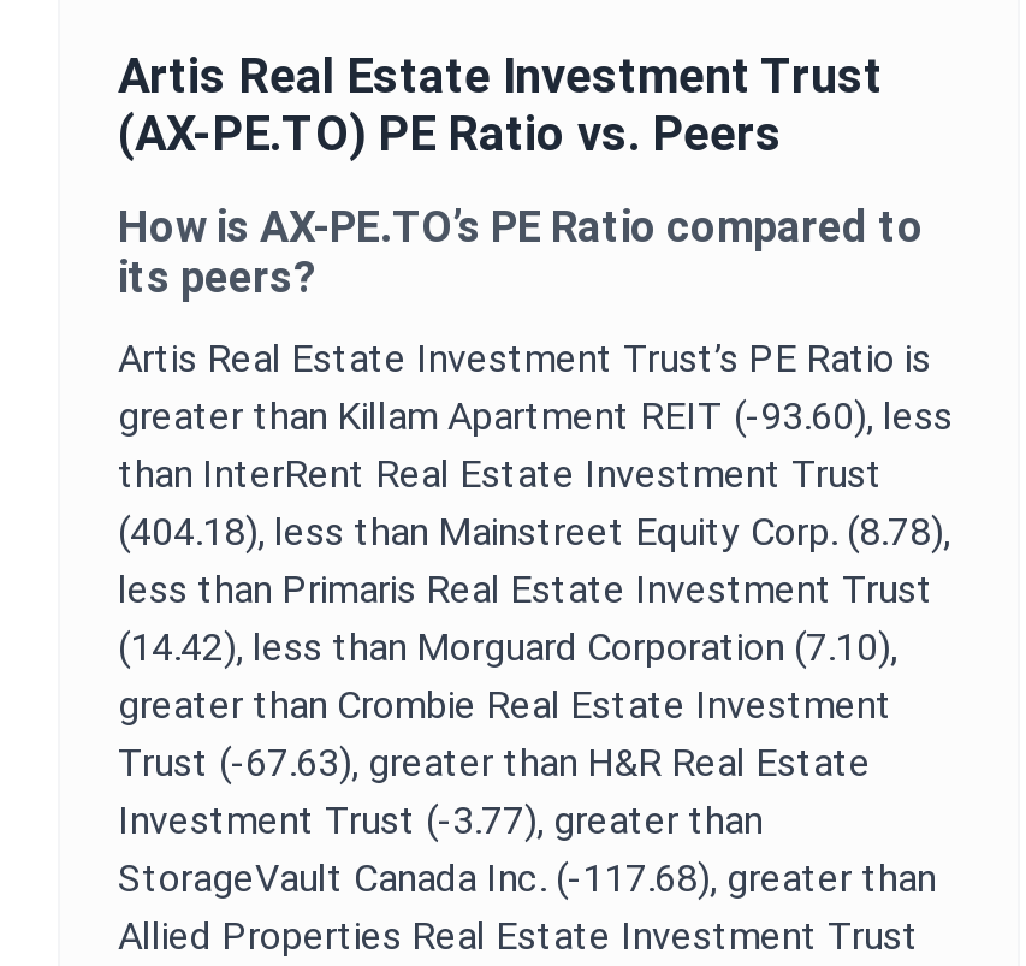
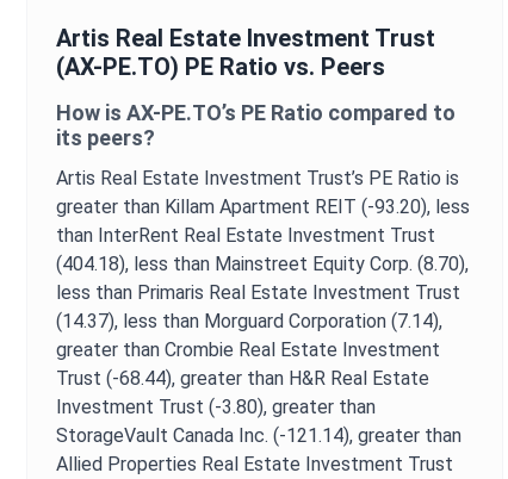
- greater than Killam Apartment REIT (-93.60), less
+ greater than Killam Apartment REIT (-93.20), less

- (404.18), less than Mainstreet Equity Corp. (8.78),
+ (404.18), less than Mainstreet Equity Corp. (8.70),

- (14.42), less than Morguard Corporation (7.10),
+ (14.37), less than Morguard Corporation (7.14),

- Trust (-67.63), greater than H&R Real Estate
+ Trust (-68.44), greater than H&R Real Estate

- Investment Trust (-3.77), greater than
+ Investment Trust (-3.80), greater than

- StorageVault Canada Inc. (-117.68), greater than
+ StorageVault Canada Inc. (-121.14), greater than
